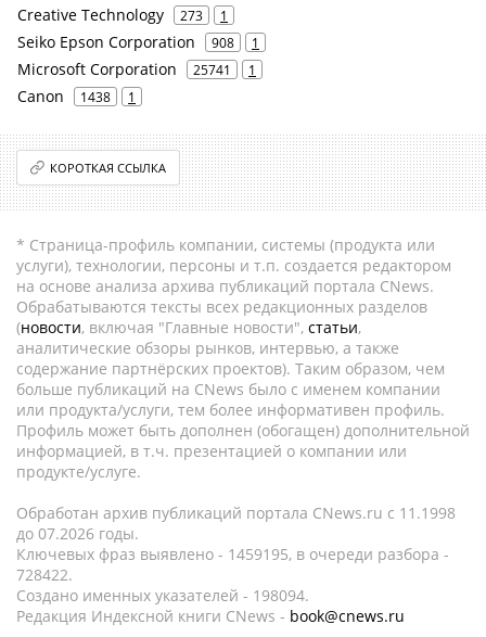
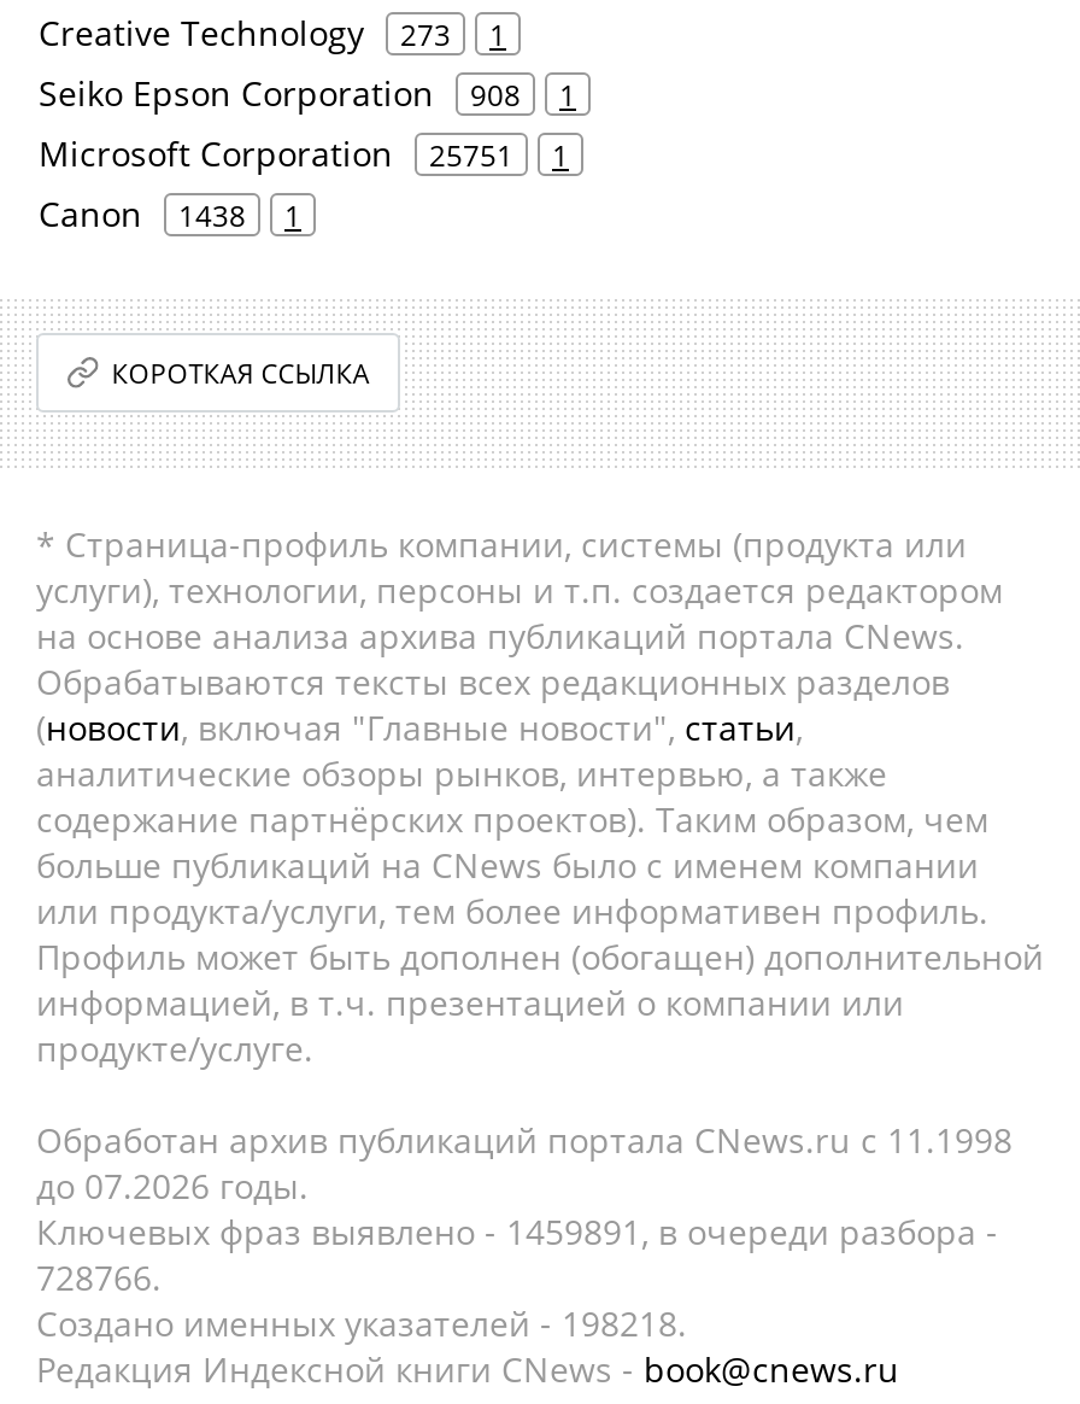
- Microsoft Corporation 25741 1
+ Microsoft Corporation 25751 1

- Ключевых фраз выявлено - 1459195, в очереди разбора -
+ Ключевых фраз выявлено - 1459891, в очереди разбора -

- 728422.
+ 728766.

- Создано именных указателей - 198094.
+ Создано именных указателей - 198218.
